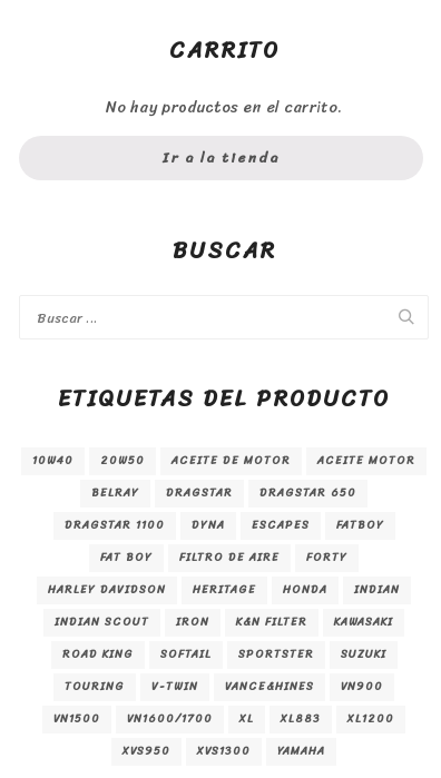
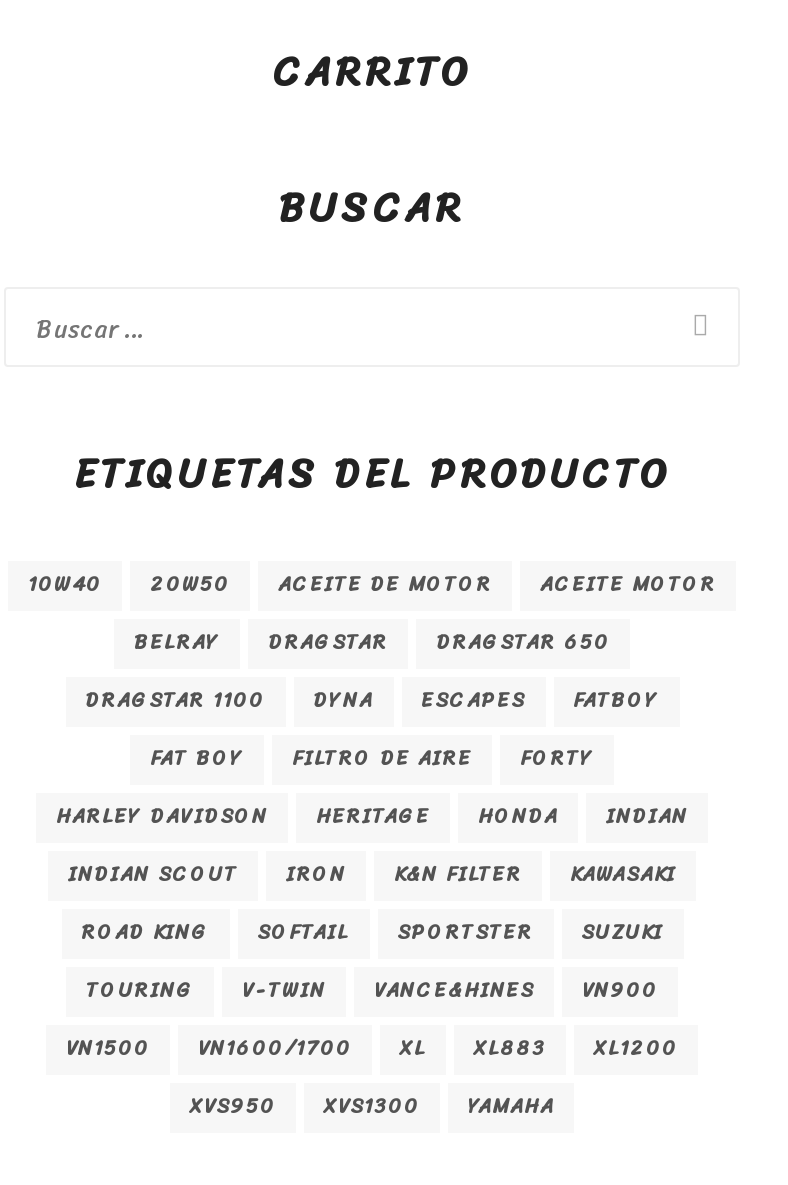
- No hay productos en el carrito.
- Ir a la tienda
